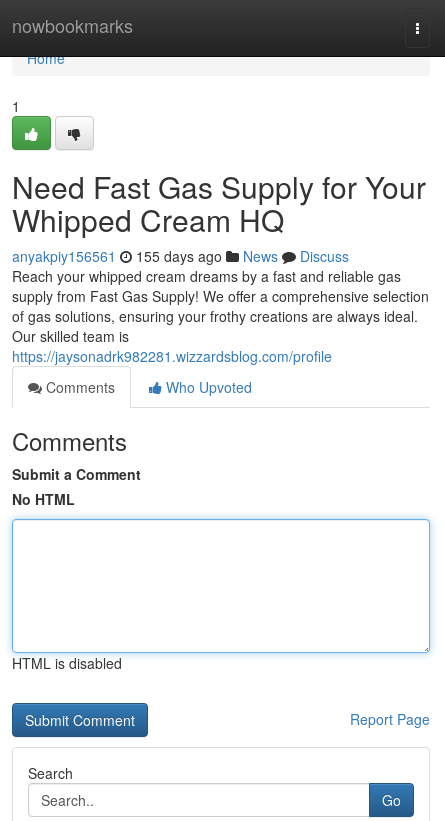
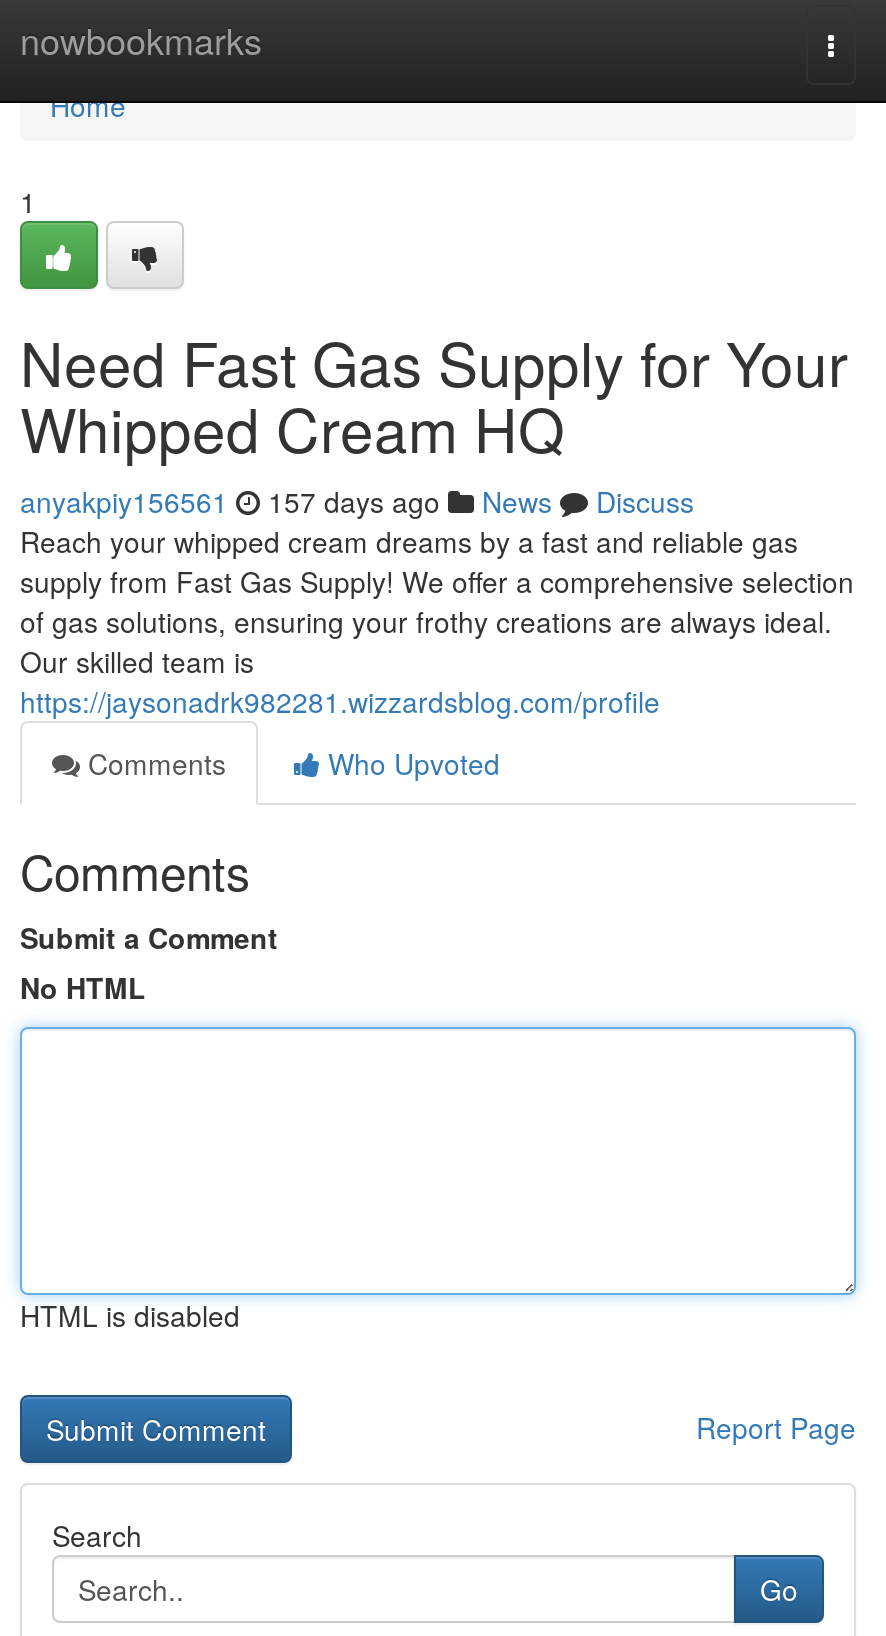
- anyakpiy156561 155 days ago News Discuss
+ anyakpiy156561 157 days ago News Discuss
